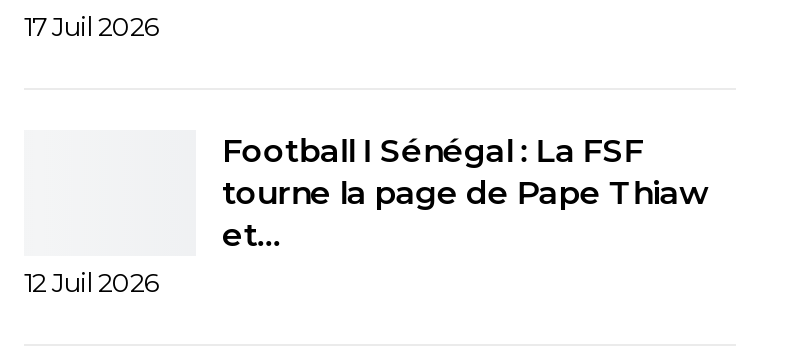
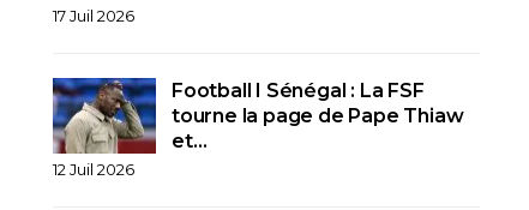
+ [image]
